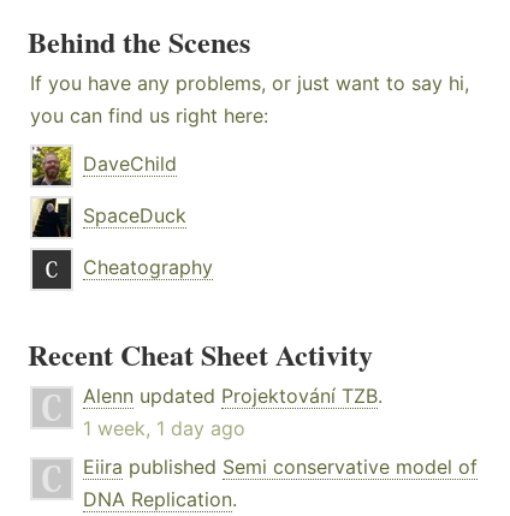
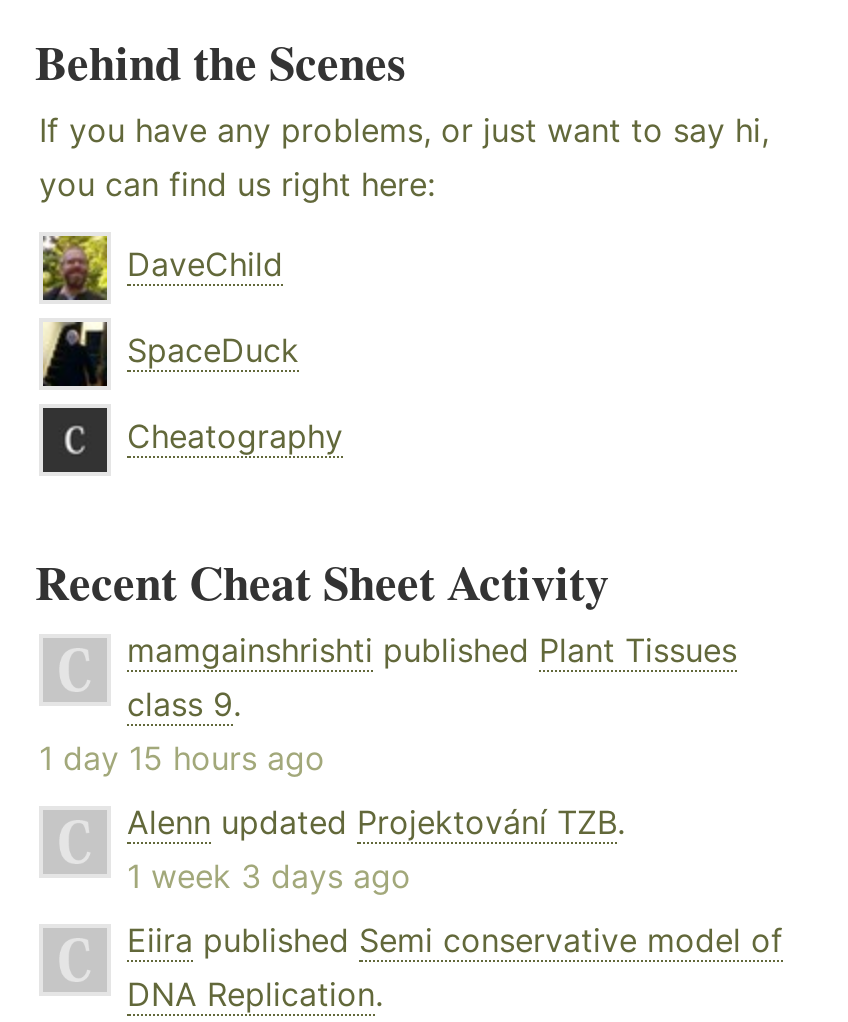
+ mamgainshrishti published Plant Tissues
+ class 9.
+ 1 day 15 hours ago

- 1 week, 1 day ago
+ 1 week 3 days ago
